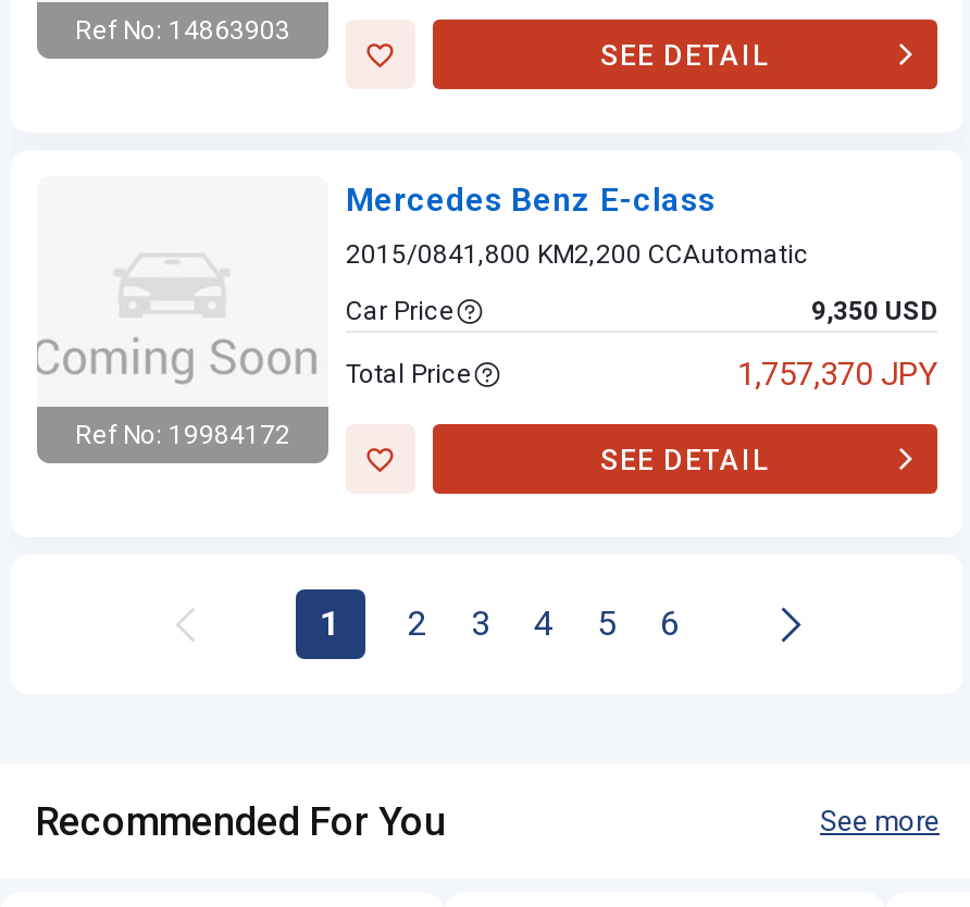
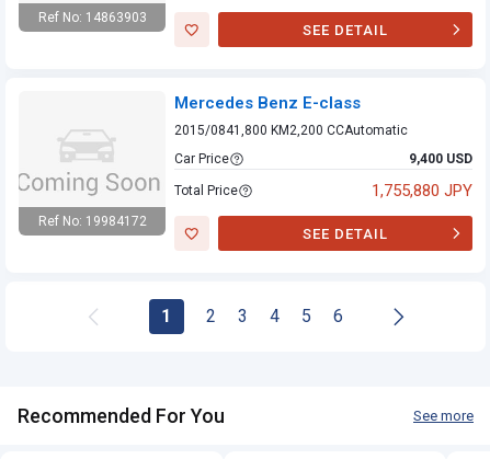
- 9,350 USD
+ 9,400 USD

- 1,757,370 JPY
+ 1,755,880 JPY
